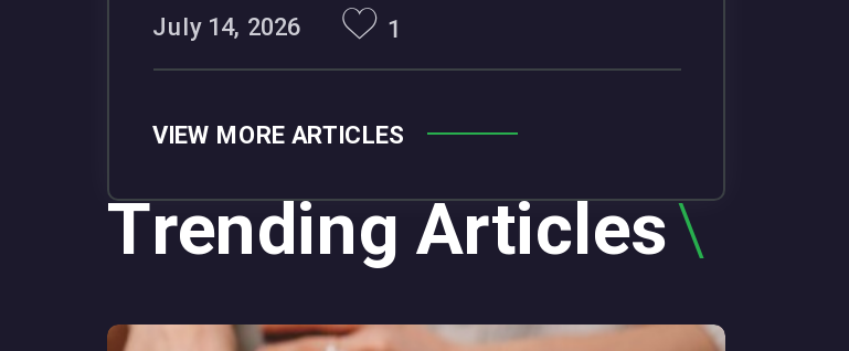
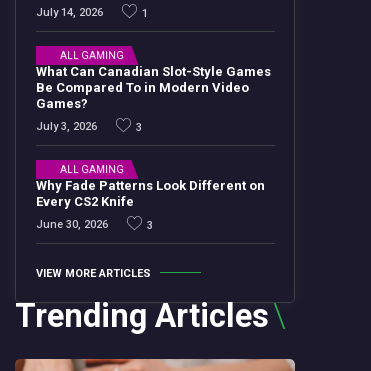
+ ALL GAMING
+ What Can Canadian Slot-Style Games
+ Be Compared To in Modern Video
+ Games?
+ July 3, 2026
+ 3
+ ALL GAMING
+ Why Fade Patterns Look Different on
+ Every CS2 Knife
+ June 30, 2026
+ 3
